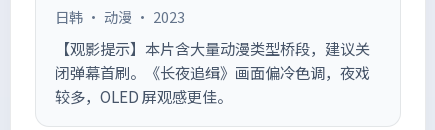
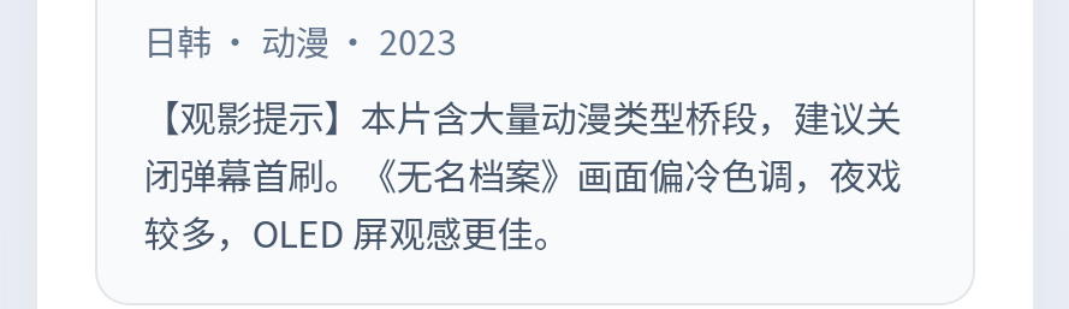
- 闭弹幕首刷。《长夜追缉》画面偏冷色调，夜戏
+ 闭弹幕首刷。《无名档案》画面偏冷色调，夜戏
